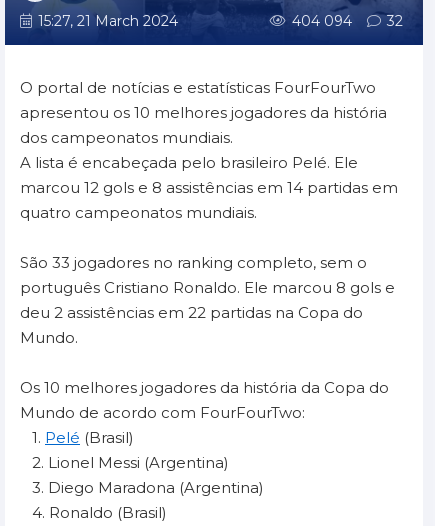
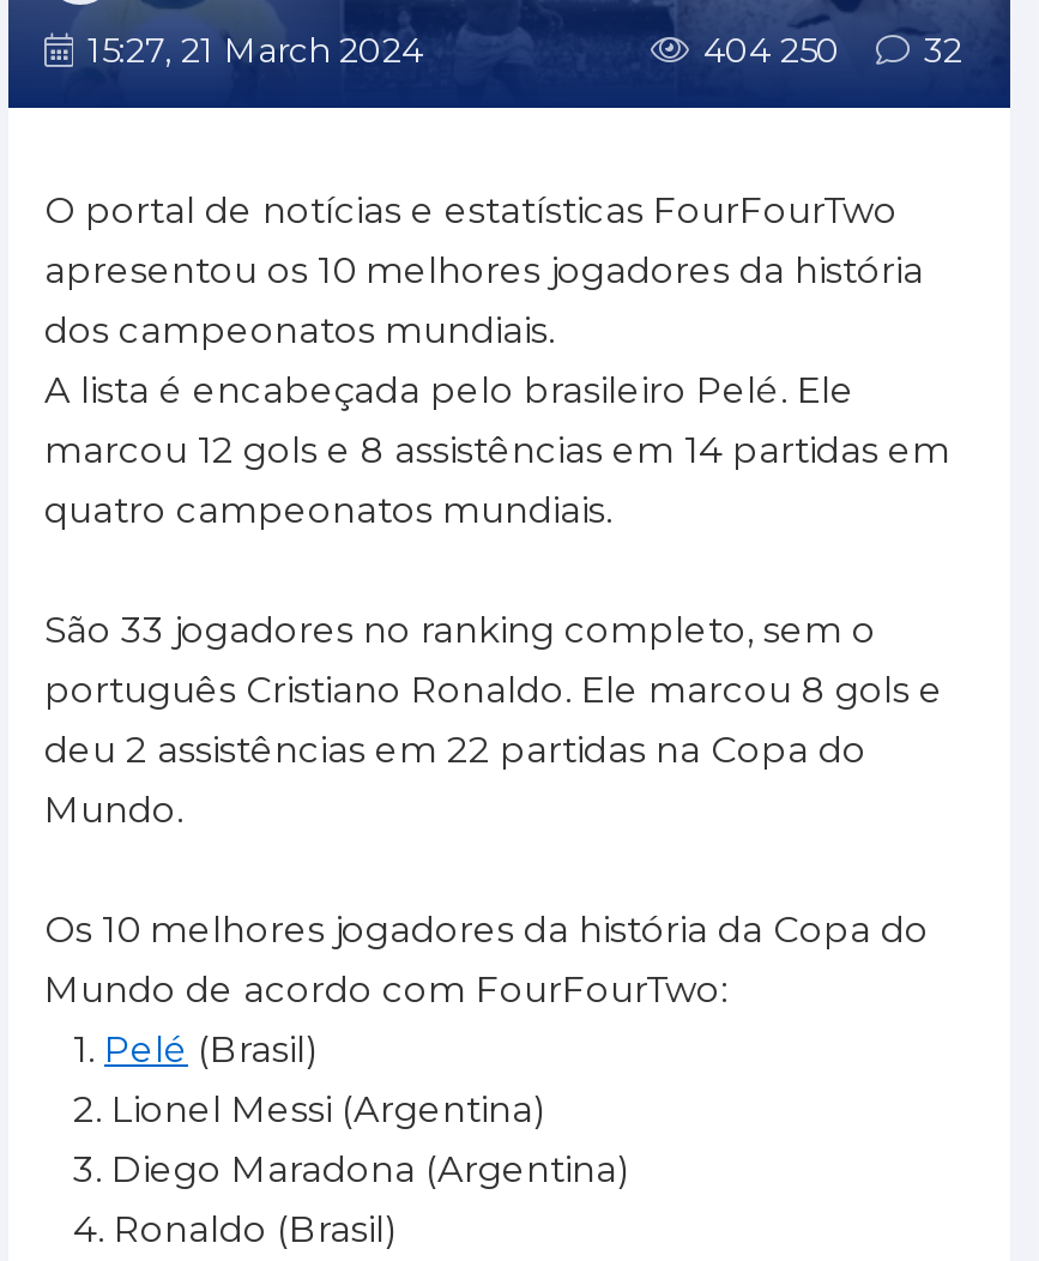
- 404 094
+ 404 250
